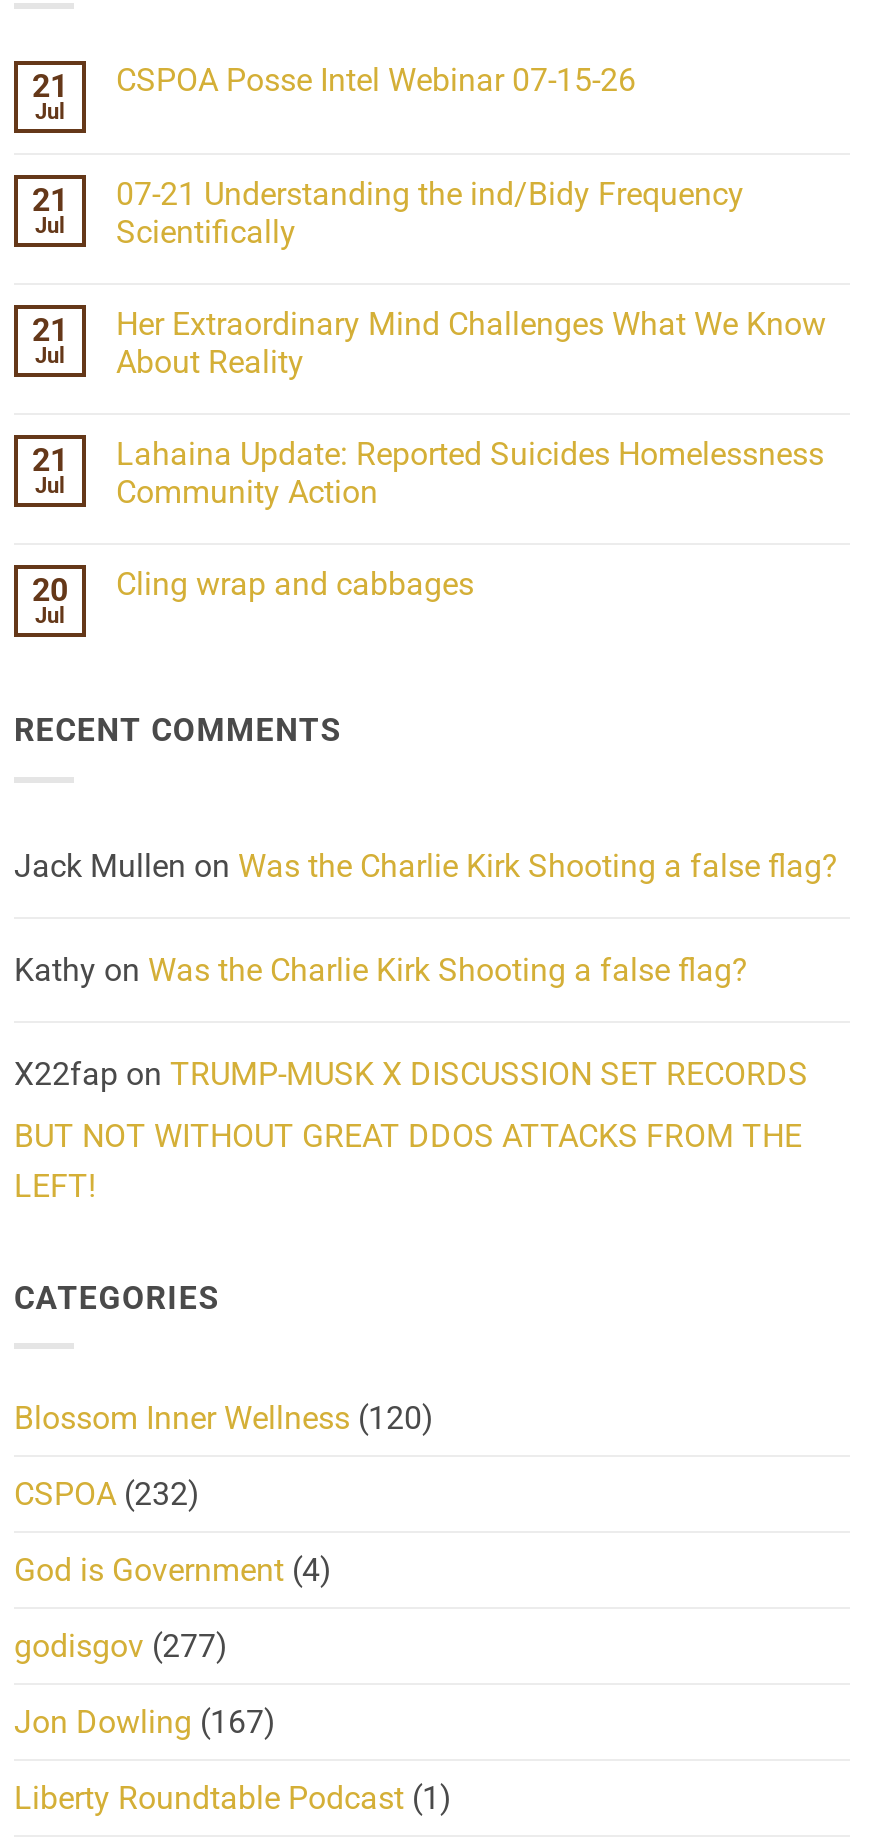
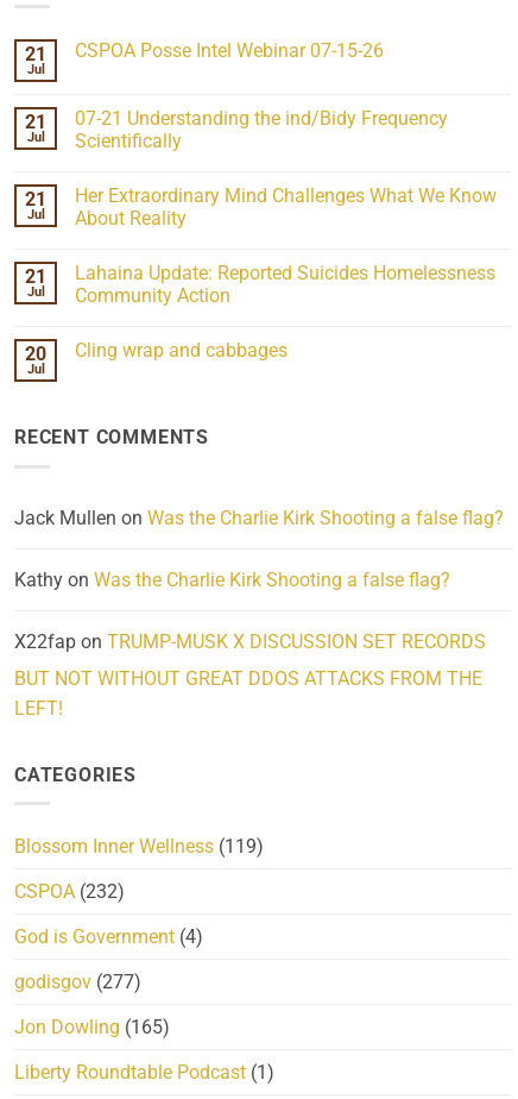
- Blossom Inner Wellness (120)
+ Blossom Inner Wellness (119)

- Jon Dowling (167)
+ Jon Dowling (165)
